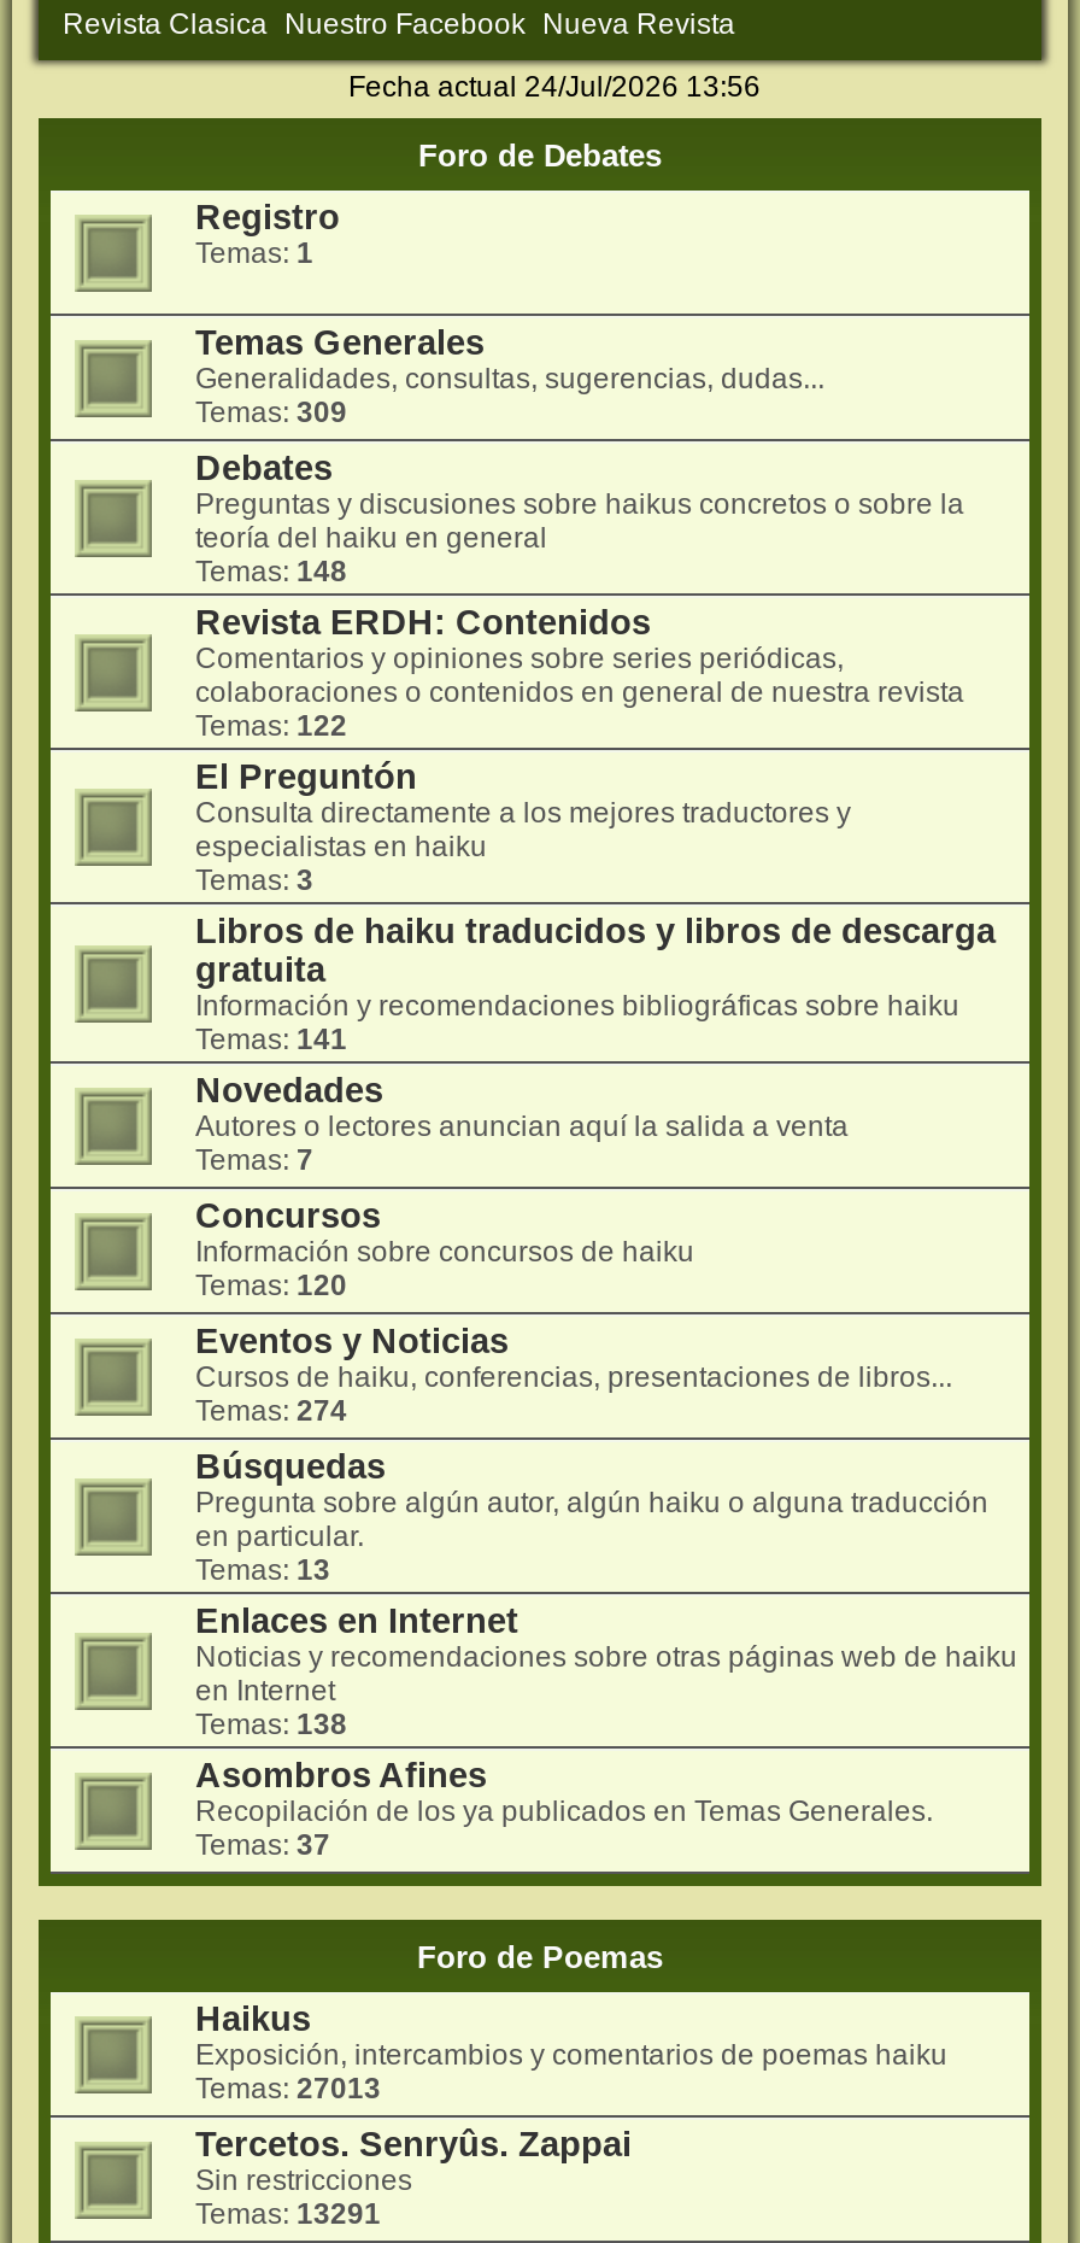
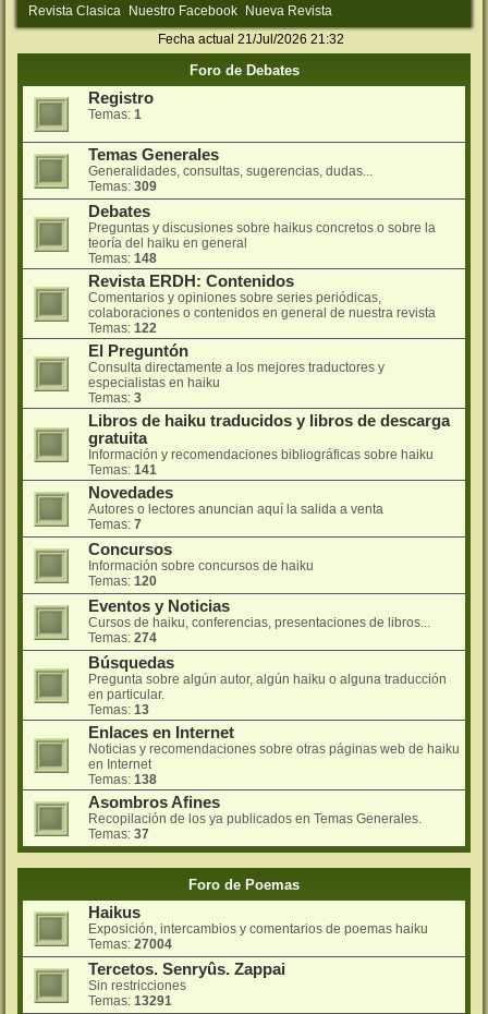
- Fecha actual 24/Jul/2026 13:56
+ Fecha actual 21/Jul/2026 21:32

- Temas: 27013
+ Temas: 27004
